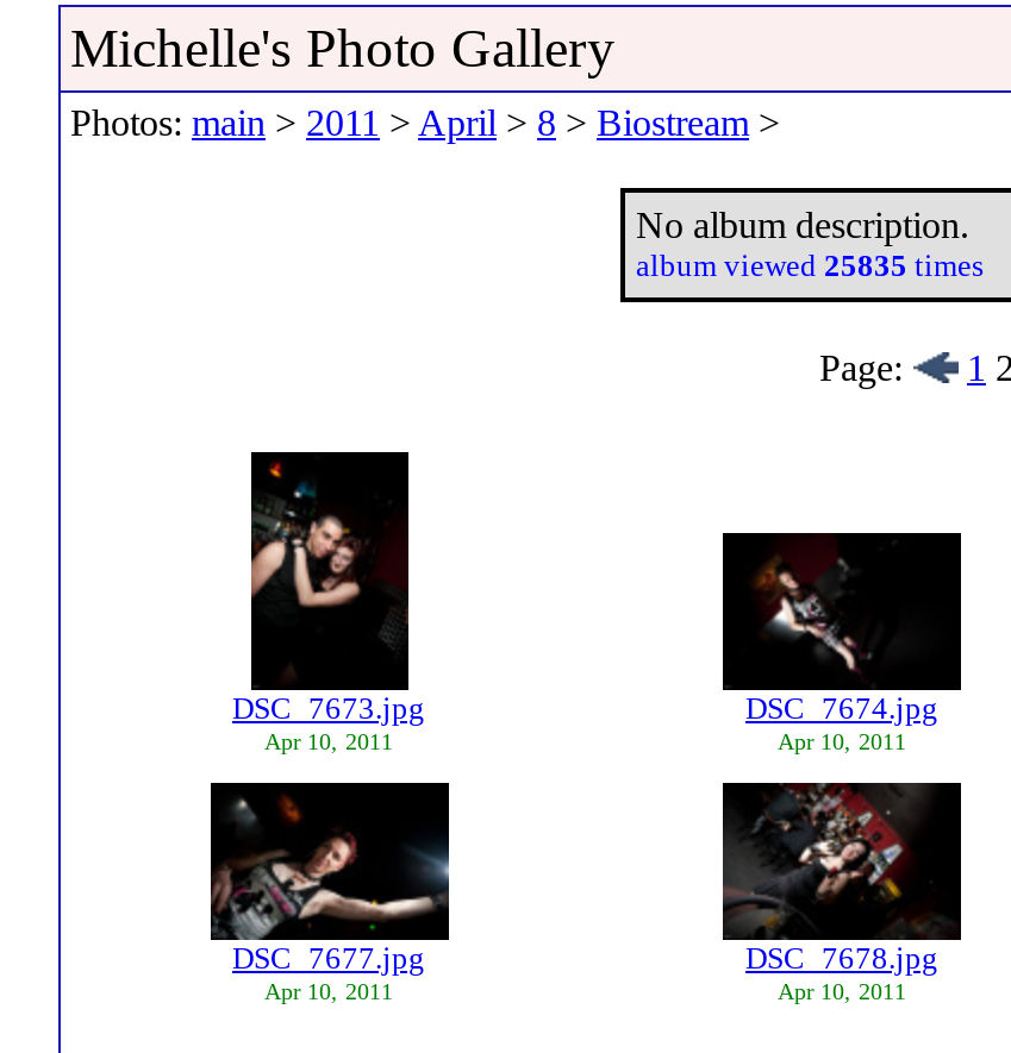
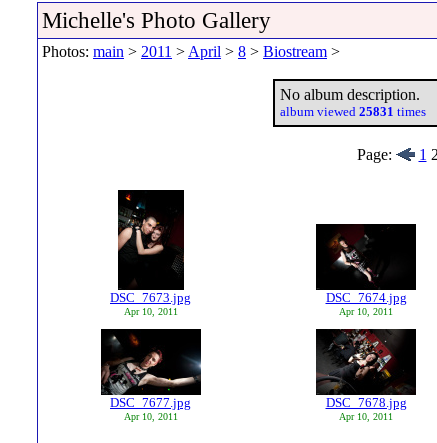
- album viewed 25835 times
+ album viewed 25831 times
